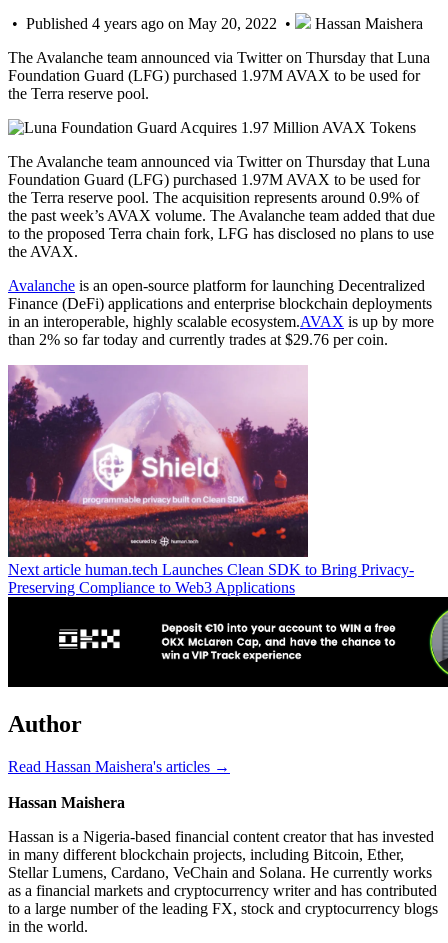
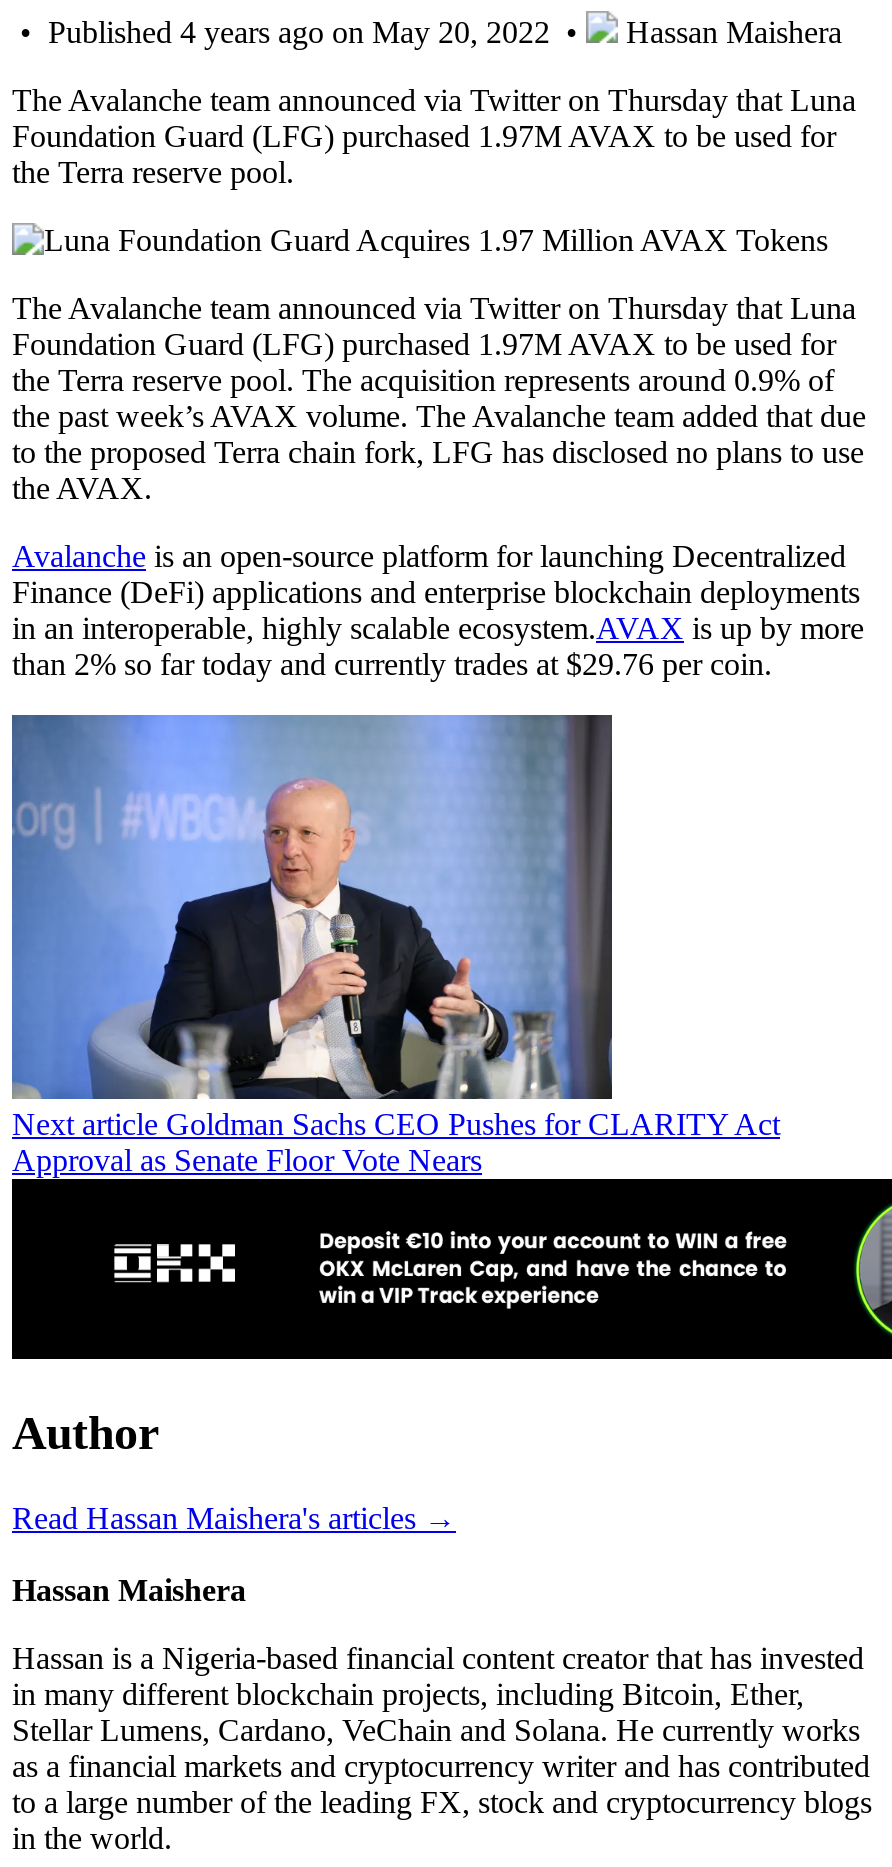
- [image]
- Next article human.tech Launches Clean SDK to Bring Privacy-
- Preserving Compliance to Web3 Applications
+ [image]
+ Next article Goldman Sachs CEO Pushes for CLARITY Act
+ Approval as Senate Floor Vote Nears
